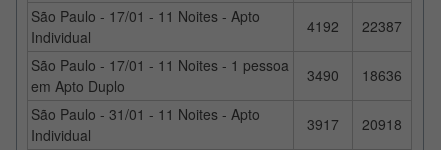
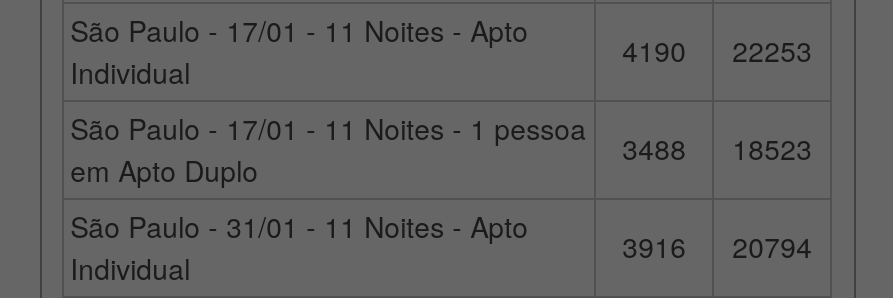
- 4192
+ 4190

- 22387
+ 22253

- 3490
+ 3488

- 18636
+ 18523

- 3917
+ 3916

- 20918
+ 20794
